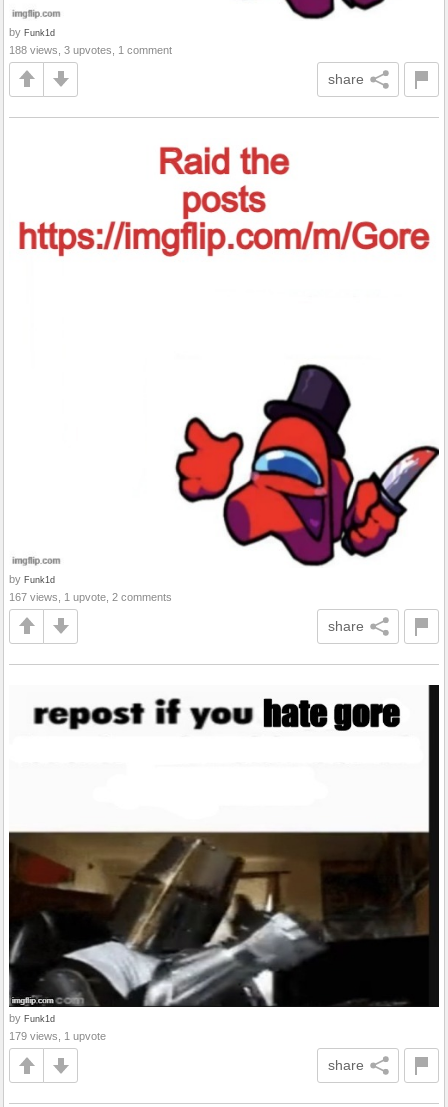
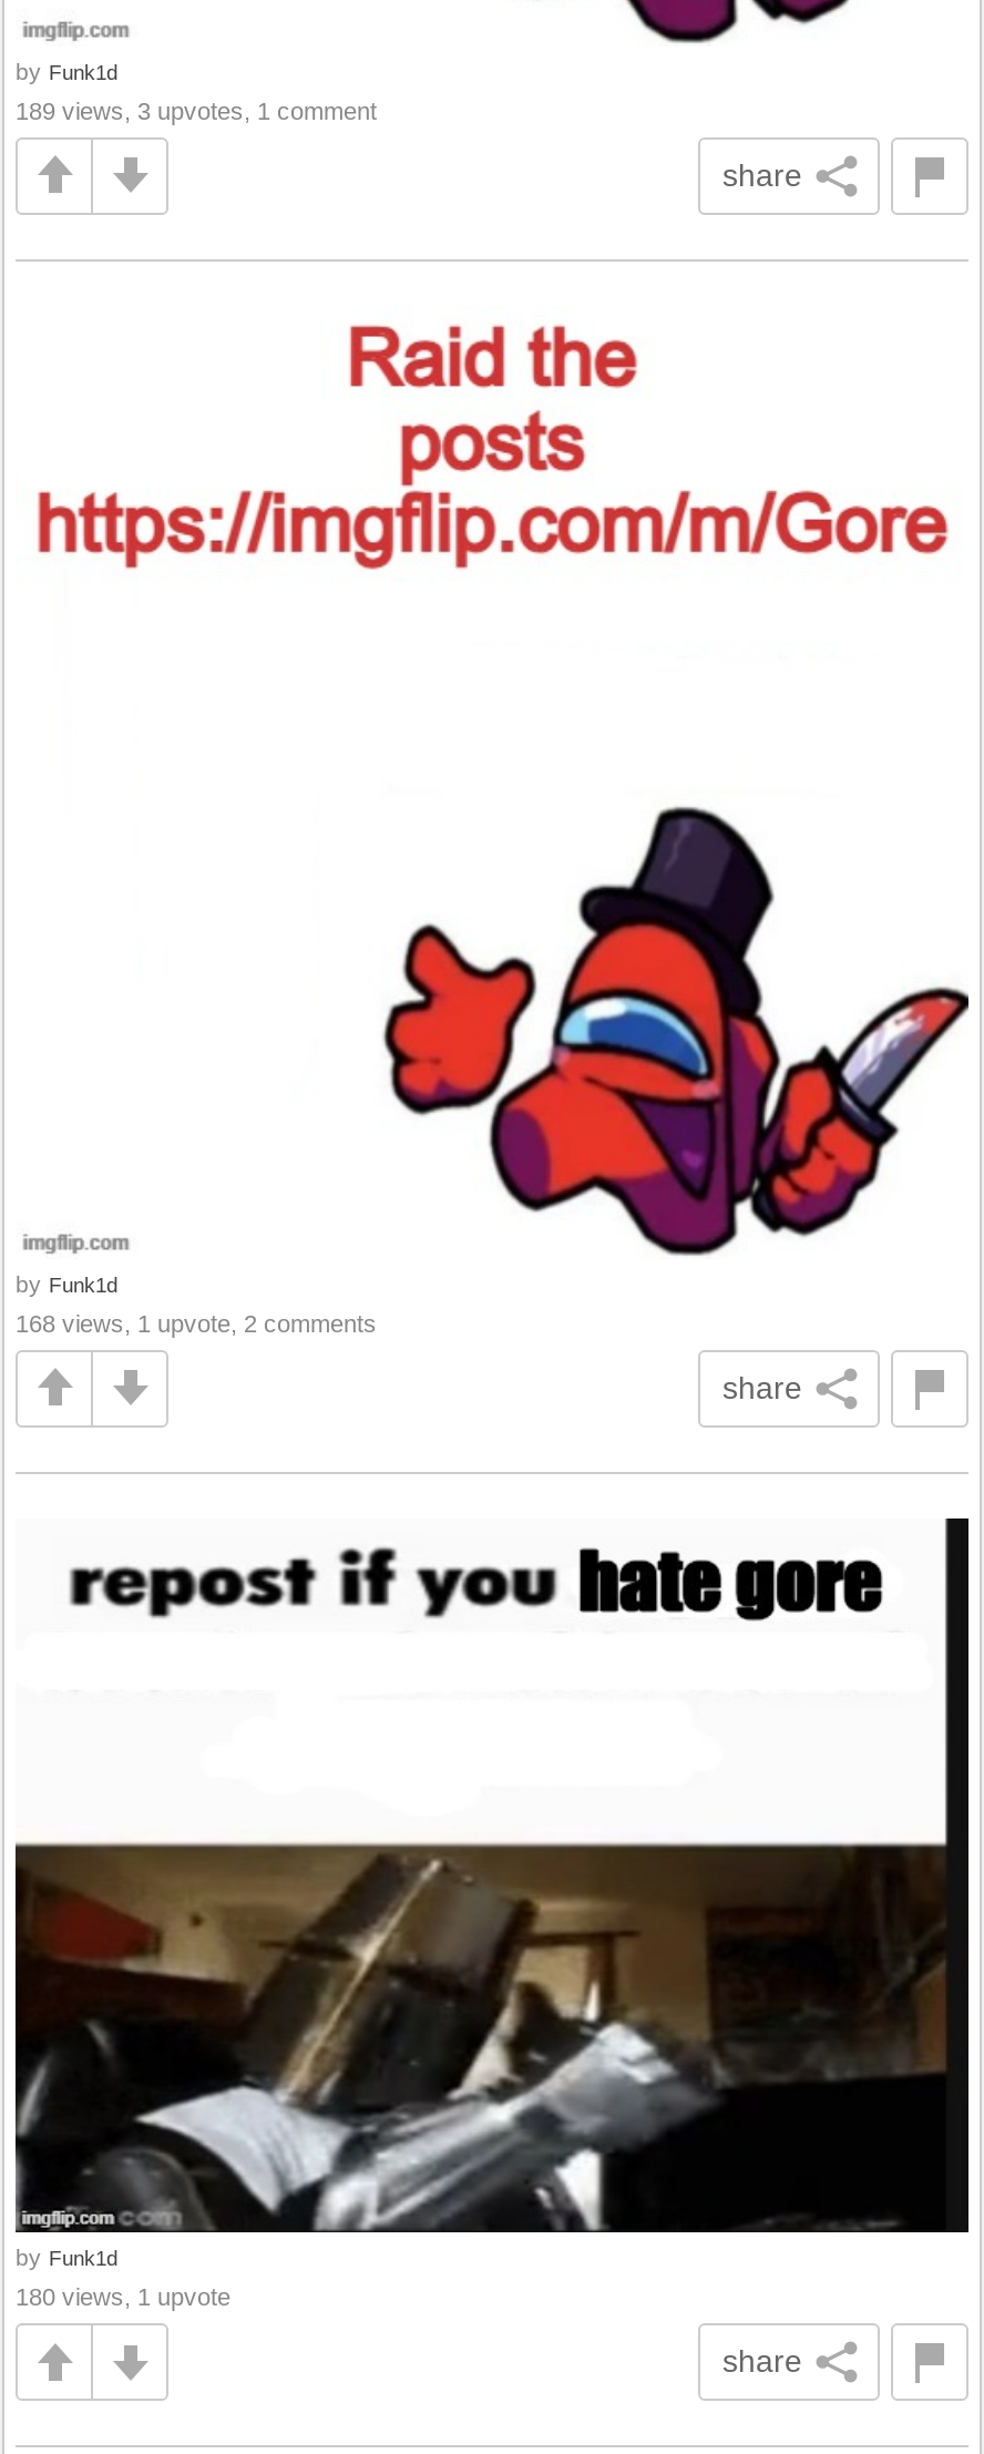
- 188 views, 3 upvotes, 1 comment
+ 189 views, 3 upvotes, 1 comment

- 167 views, 1 upvote, 2 comments
+ 168 views, 1 upvote, 2 comments

- 179 views, 1 upvote
+ 180 views, 1 upvote
